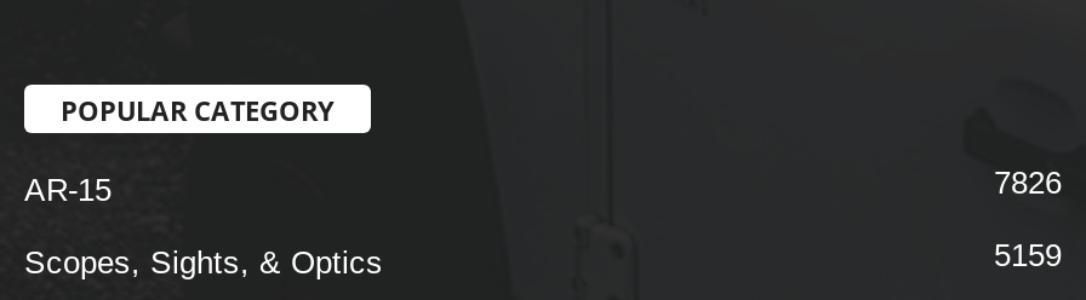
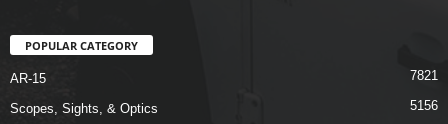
- 7826
+ 7821

- 5159
+ 5156
